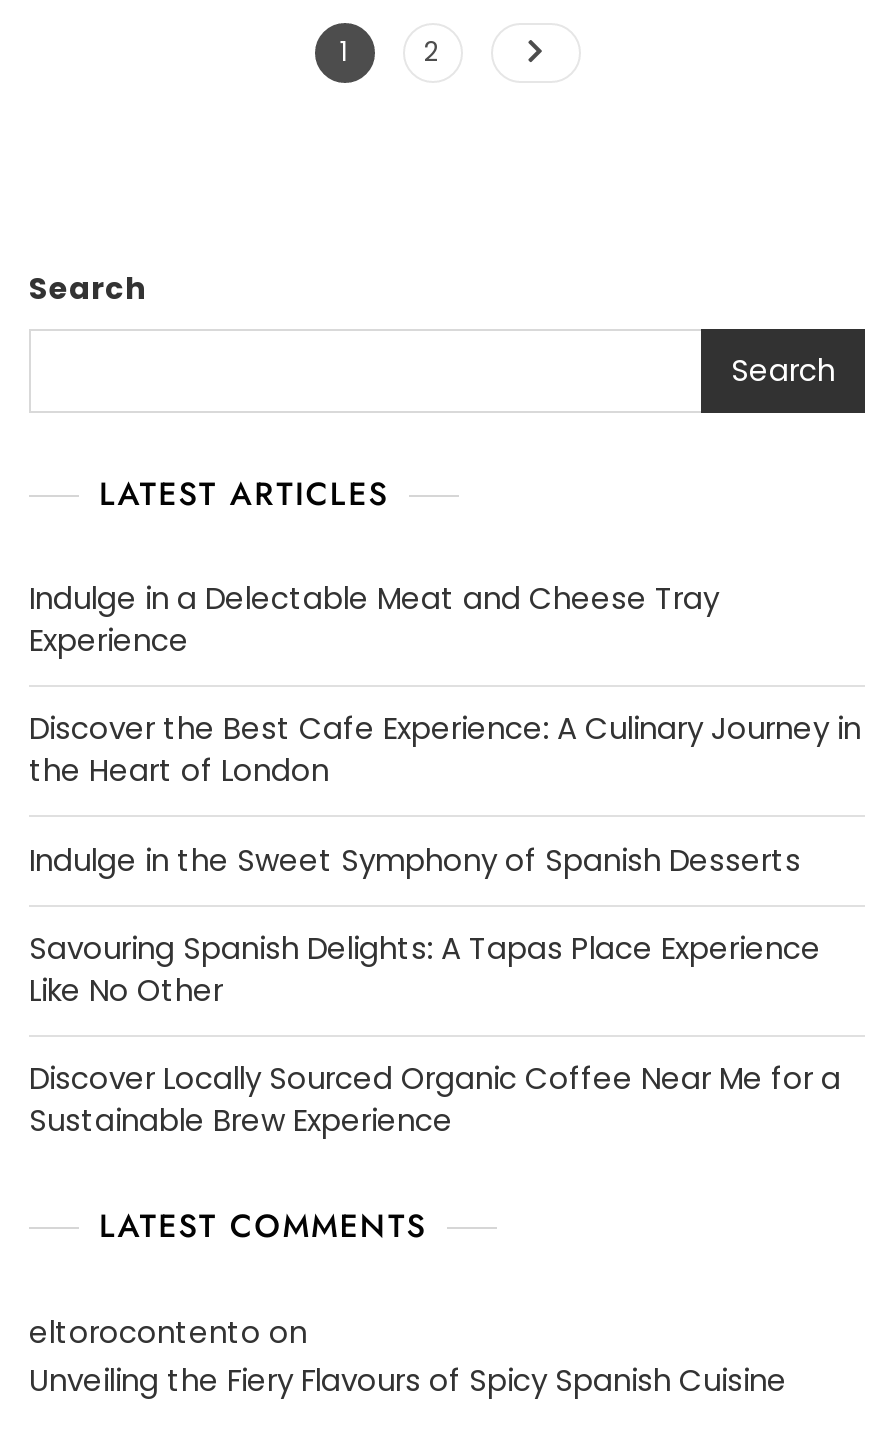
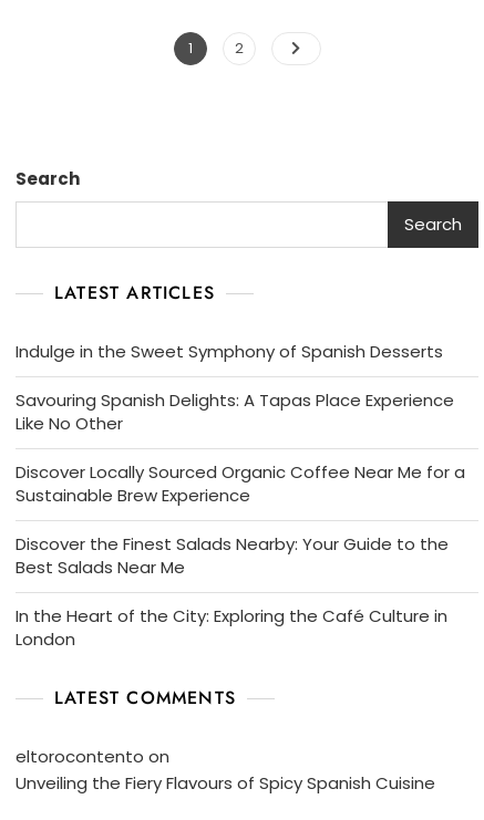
- Indulge in a Delectable Meat and Cheese Tray
- Experience
- Discover the Best Cafe Experience: A Culinary Journey in
- the Heart of London

moved up: Indulge in the Sweet Symphony of Spanish Desserts | Savouring Spanish Delights: A Tapas Place Experience | Like No Other | Discover Locally Sourced Organic Coffee Near Me for a | Sustainable Brew Experience

+ Discover the Finest Salads Nearby: Your Guide to the
+ Best Salads Near Me
+ In the Heart of the City: Exploring the Café Culture in
+ London
